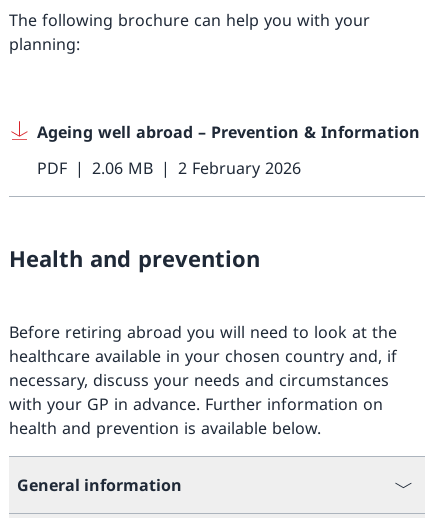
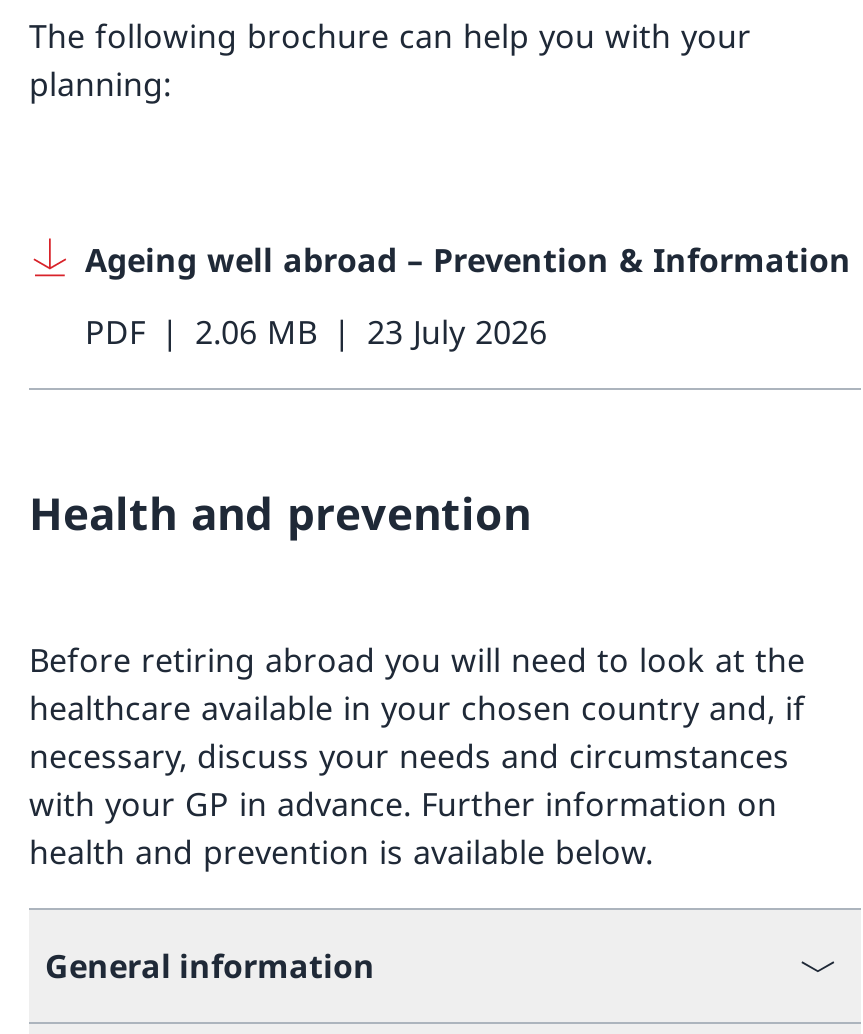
- PDF 2.06 MB 2 February 2026
+ PDF 2.06 MB 23 July 2026
